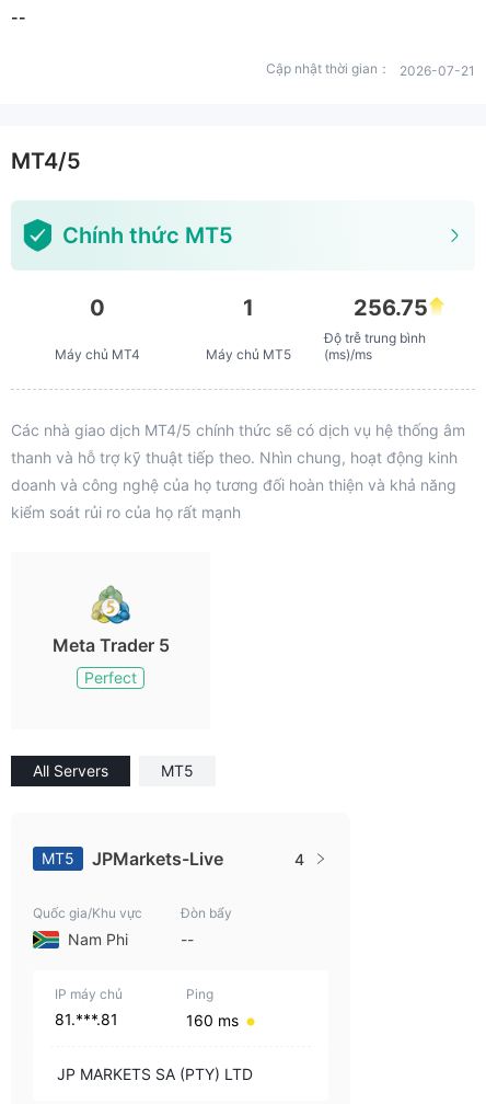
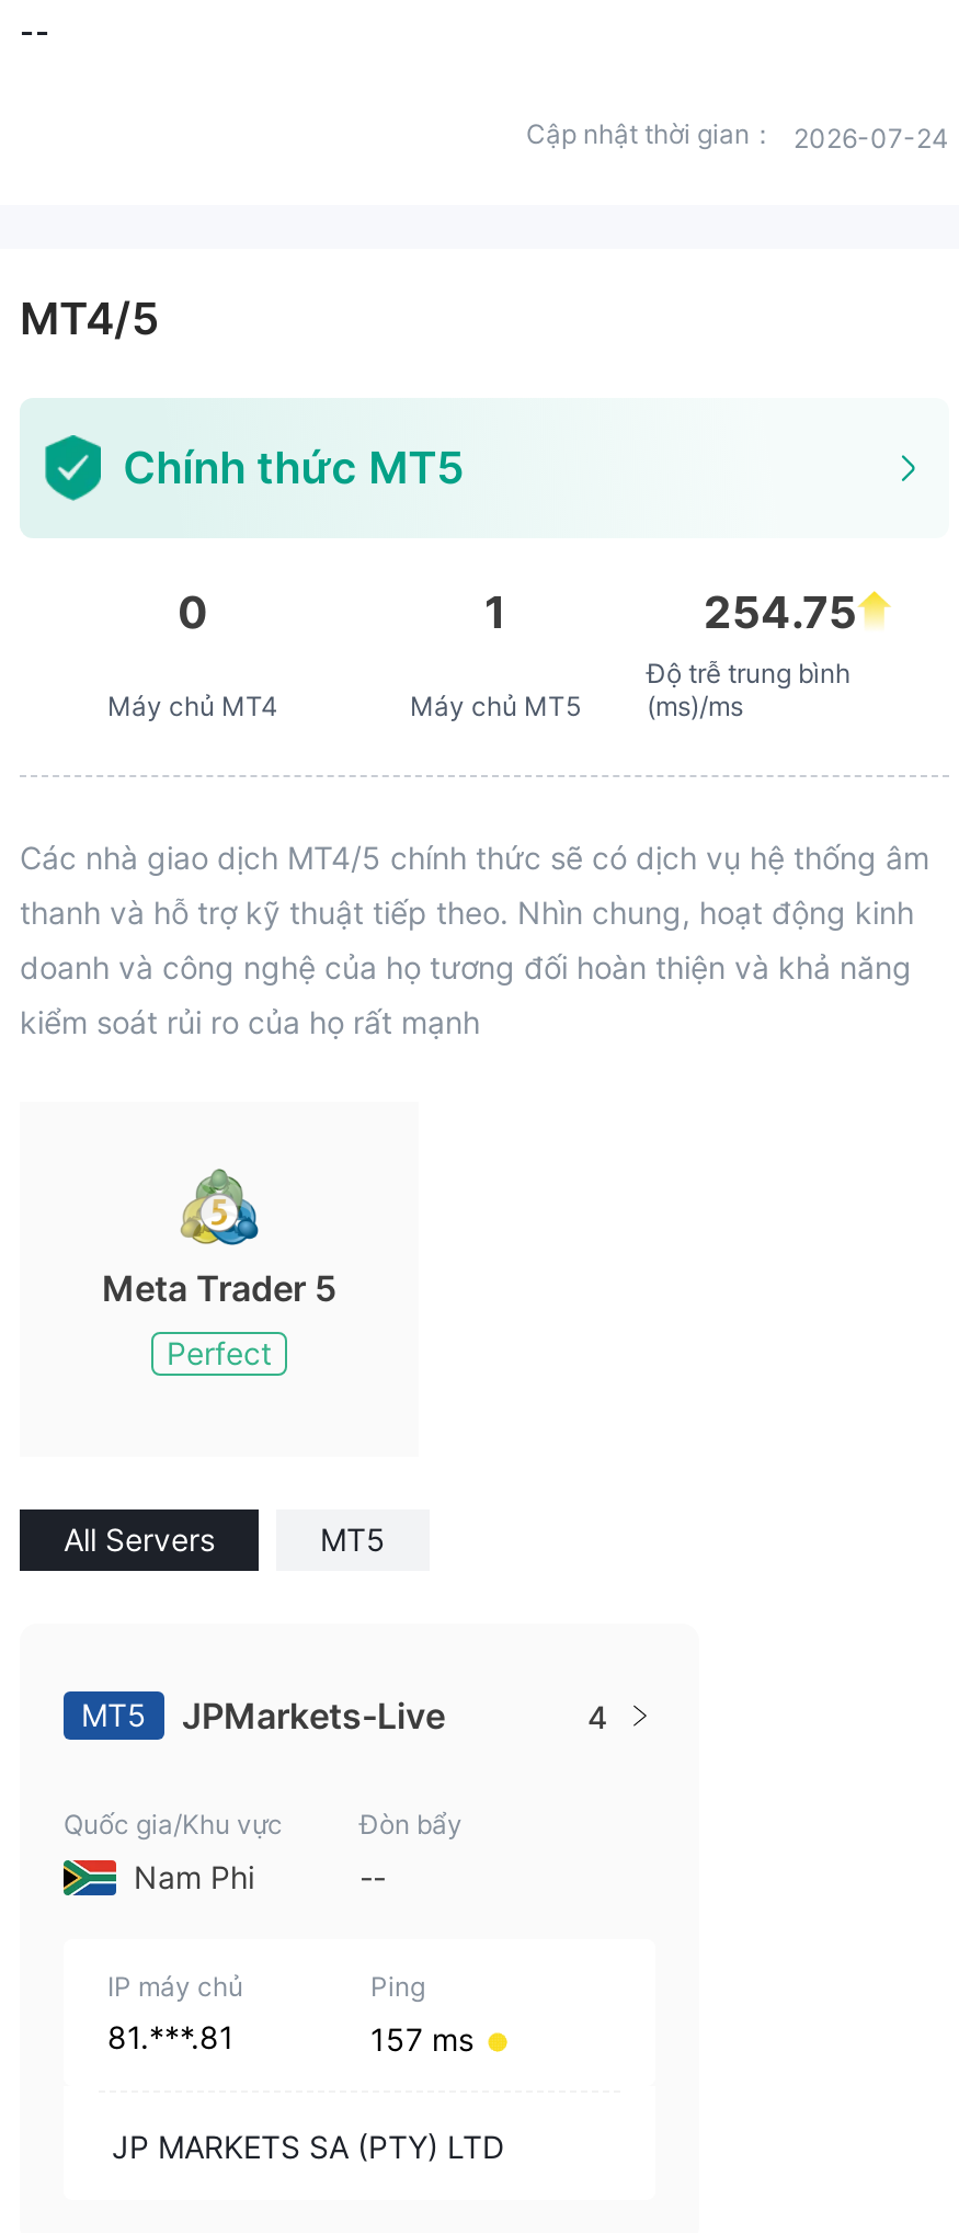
- Cập nhật thời gian： 2026-07-21
+ Cập nhật thời gian： 2026-07-24

- 256.75
+ 254.75

- 160 ms
+ 157 ms
